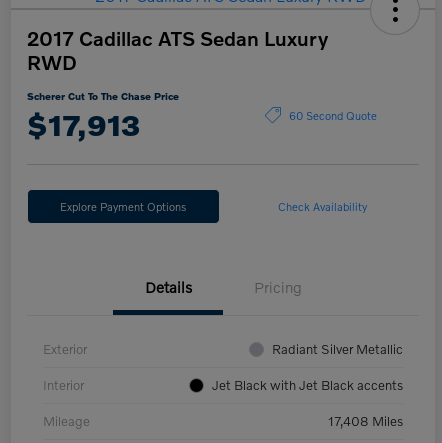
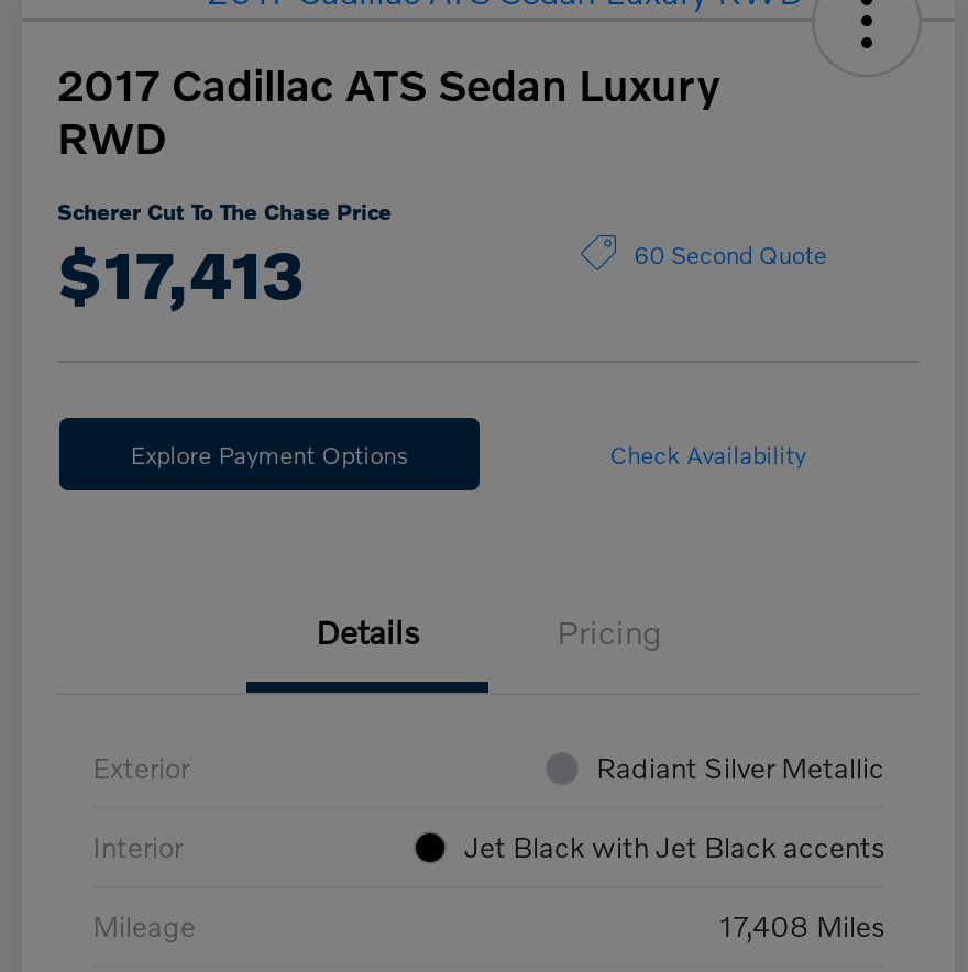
- $17,913
+ $17,413
